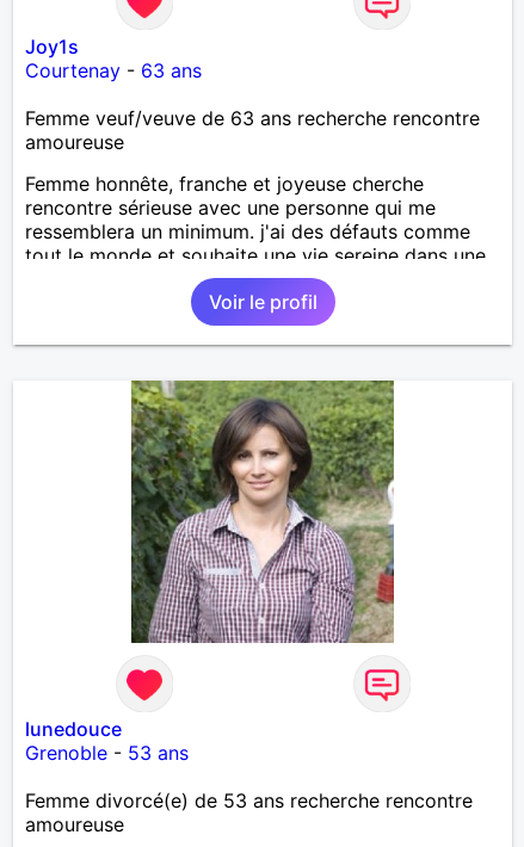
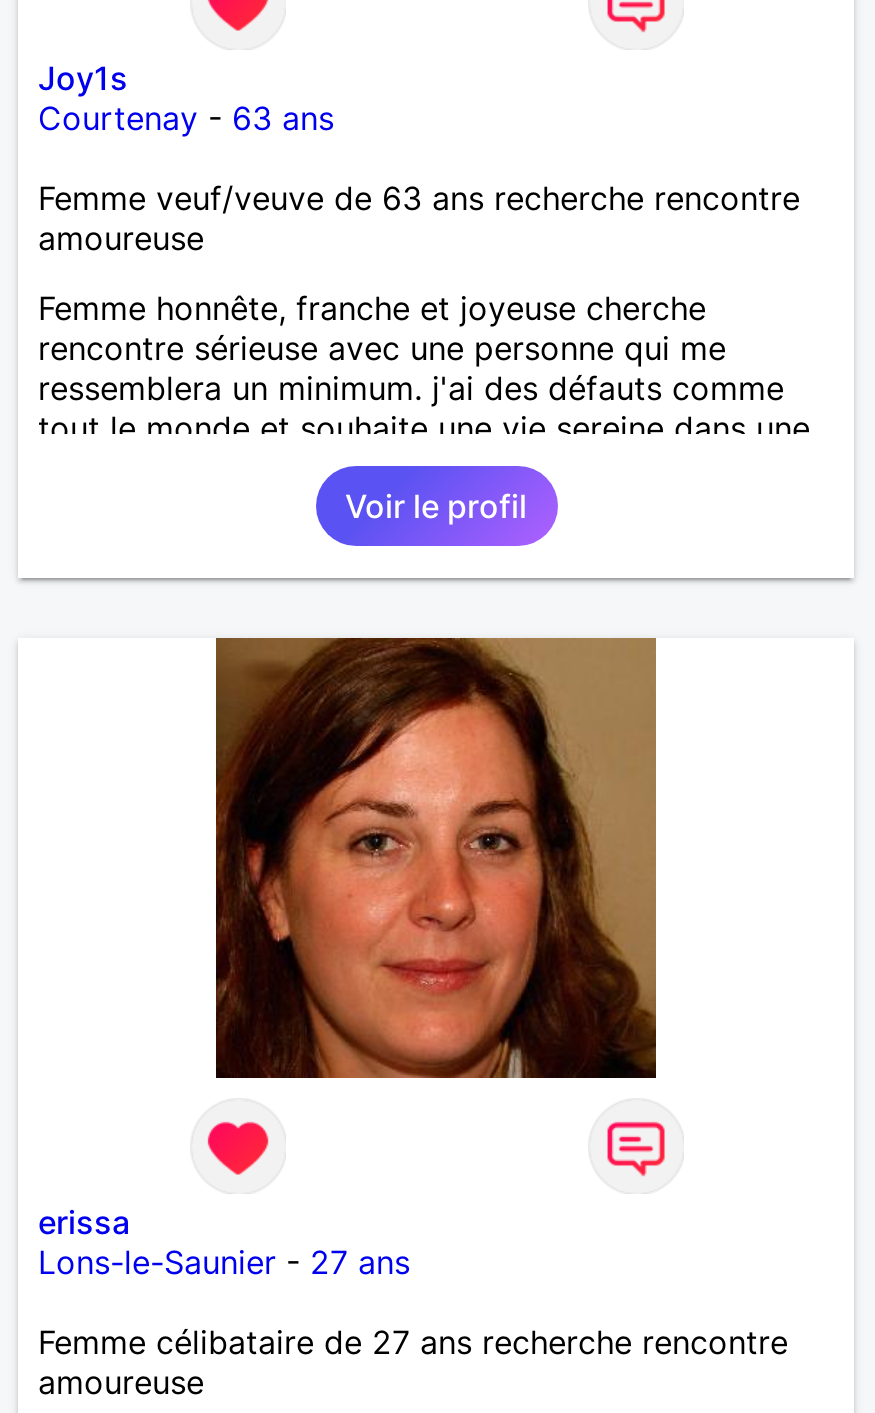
- [image]
+ [image]

- lunedouce
- Grenoble - 53 ans
+ erissa
+ Lons-le-Saunier - 27 ans

- Femme divorcé(e) de 53 ans recherche rencontre
+ Femme célibataire de 27 ans recherche rencontre
